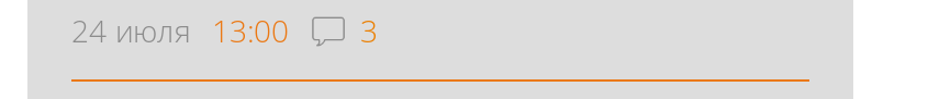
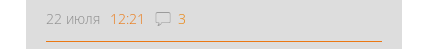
- 24 июля 13:00 3
+ 22 июля 12:21 3
